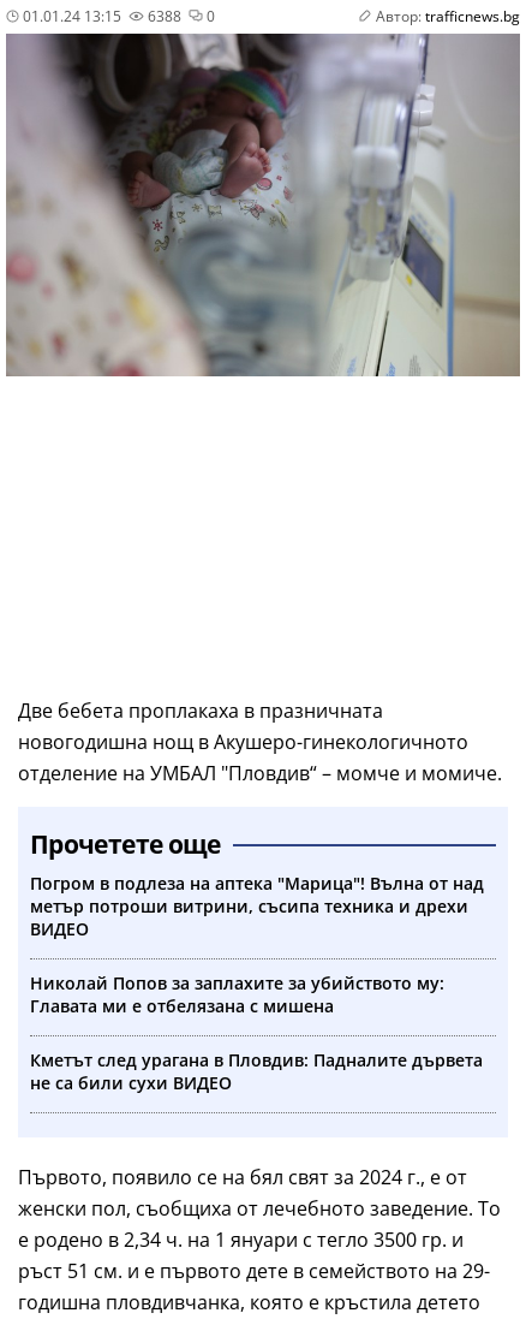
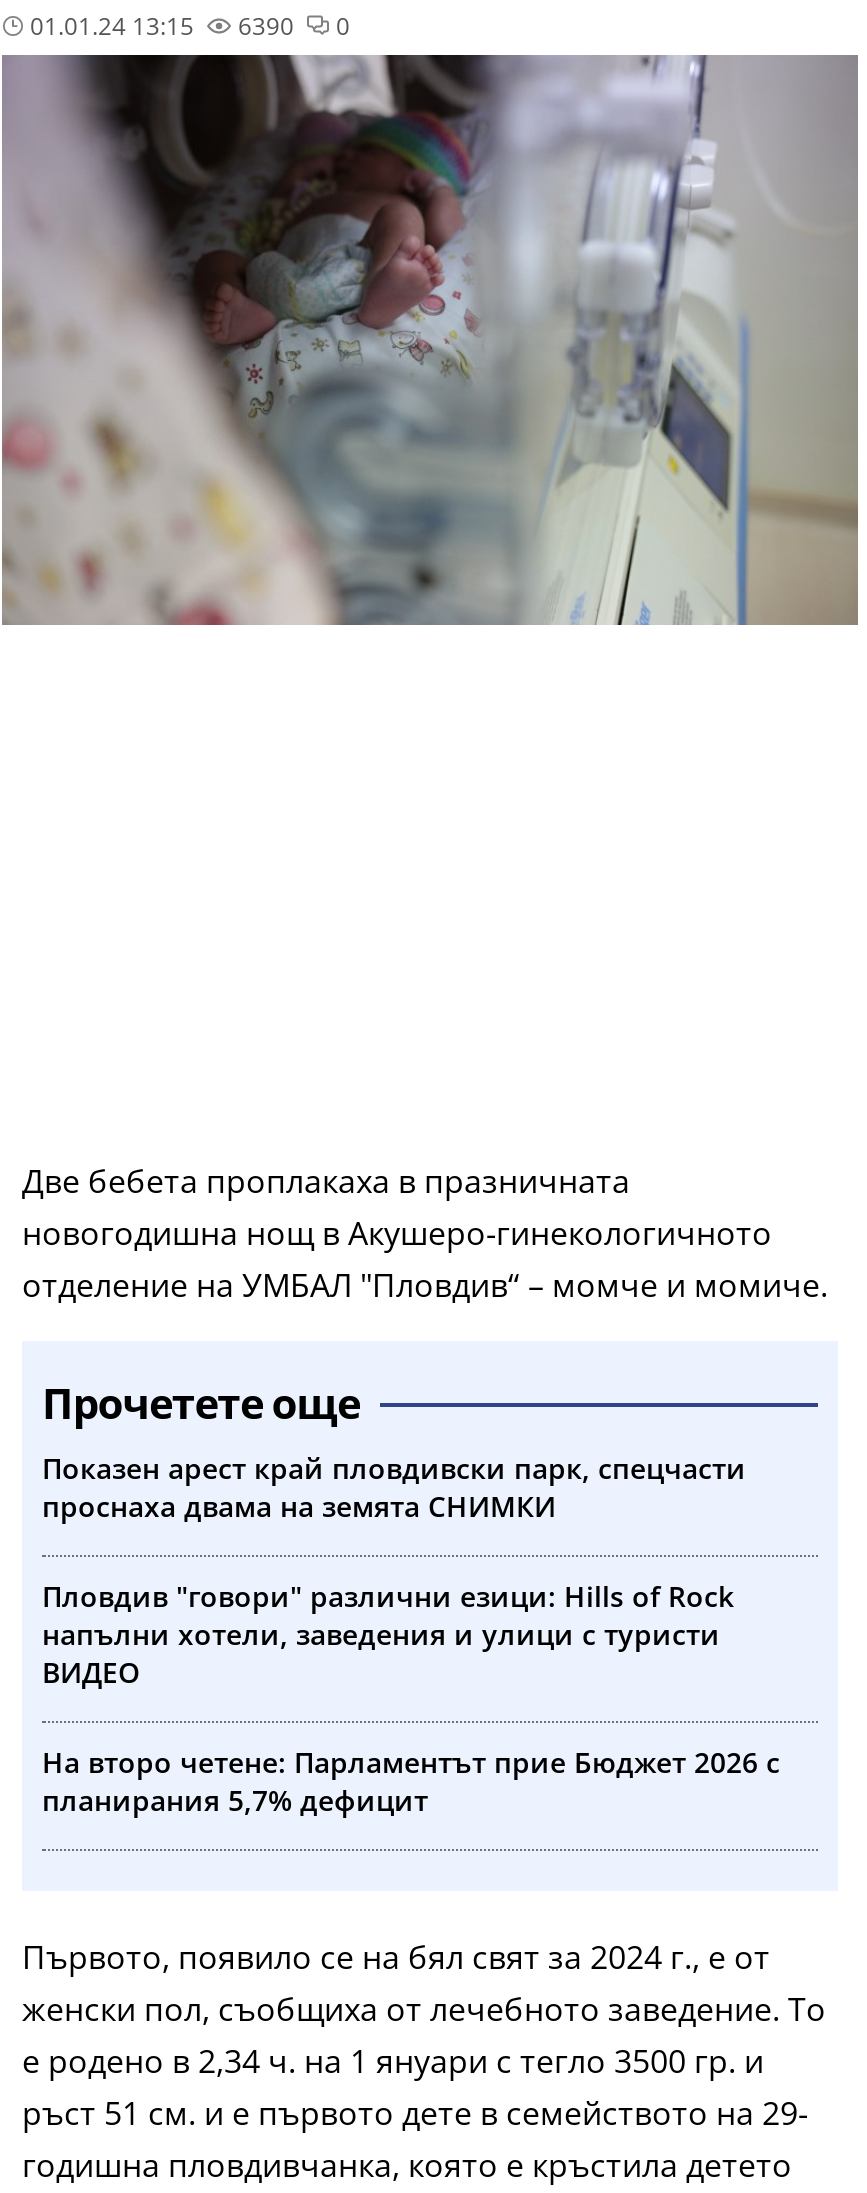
- 6388
+ 6390

- Автор: trafficnews.bg

- Погром в подлеза на аптека "Марица"! Вълна от над
- метър потроши витрини, съсипа техника и дрехи
+ Показен арест край пловдивски парк, спецчасти
+ проснаха двама на земята СНИМКИ
+ Пловдив "говори" различни езици: Hills of Rock
+ напълни хотели, заведения и улици с туристи

moved down: ВИДЕО

- Николай Попов за заплахите за убийството му:
- Главата ми е отбелязана с мишена
- Кметът след урагана в Пловдив: Падналите дървета
- не са били сухи ВИДЕО
+ На второ четене: Парламентът прие Бюджет 2026 с
+ планирания 5,7% дефицит
